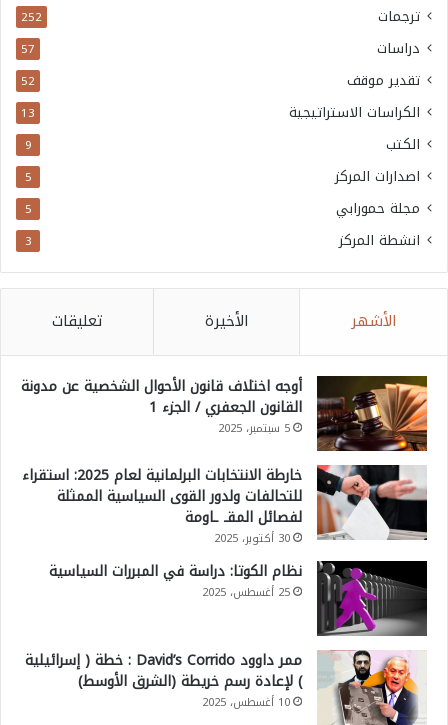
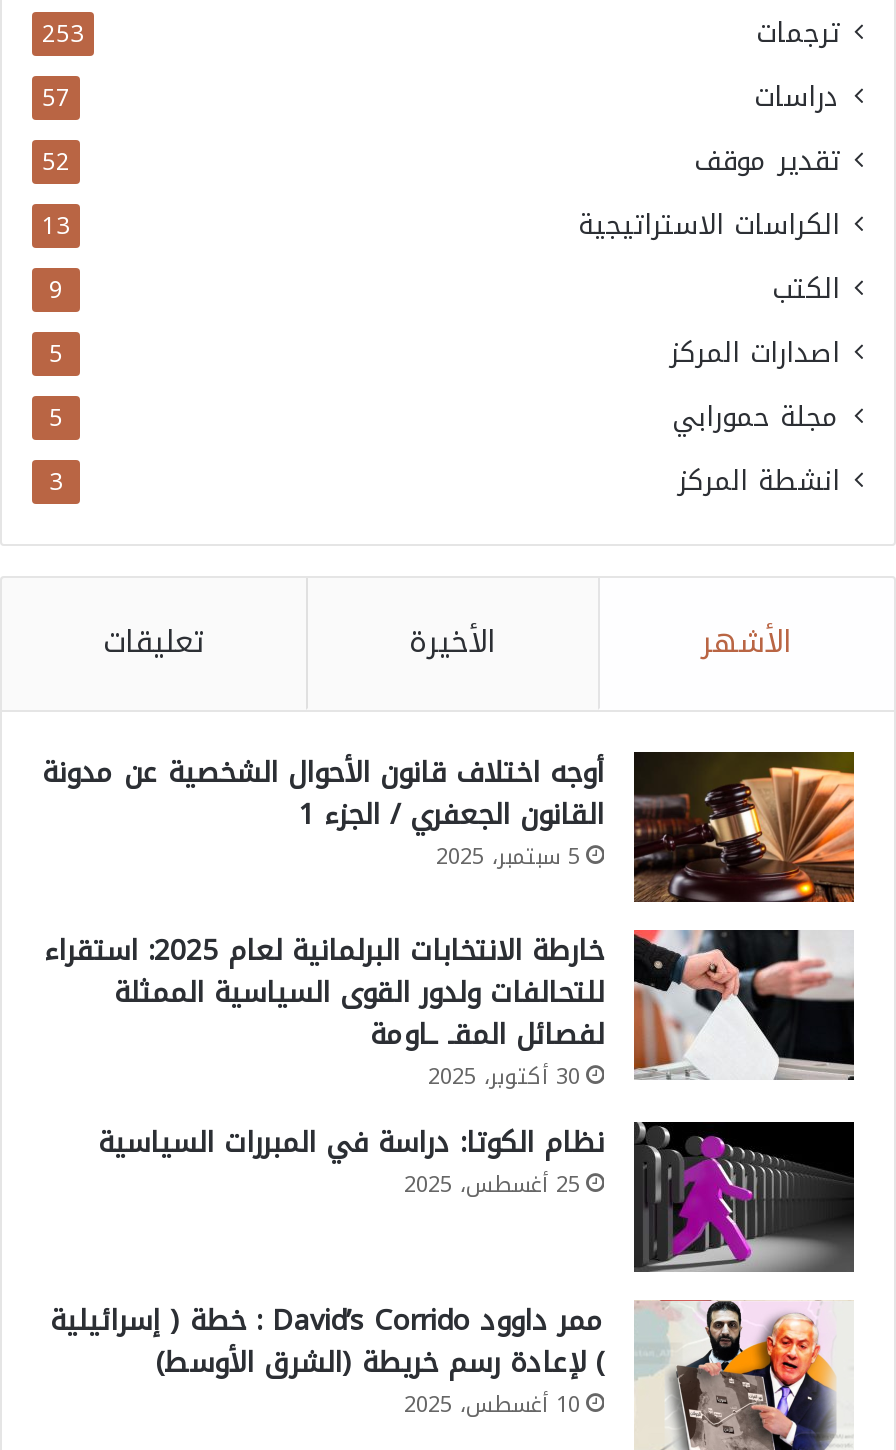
- 252
+ 253
